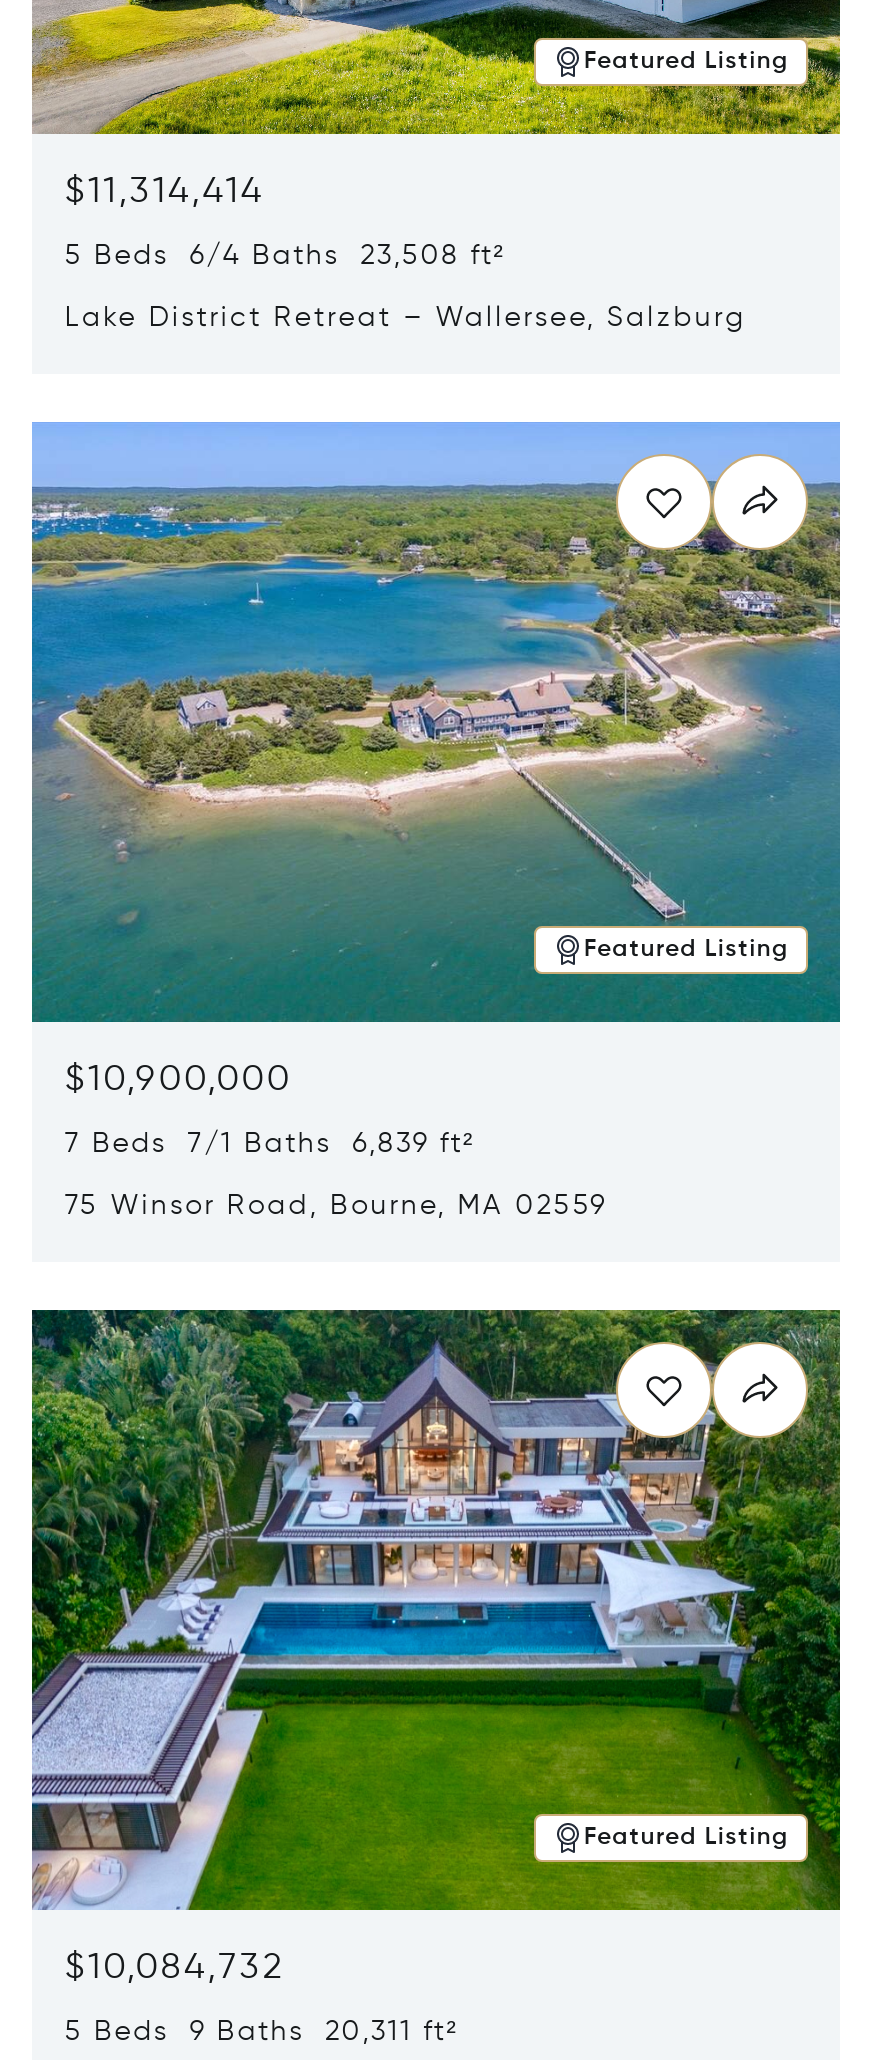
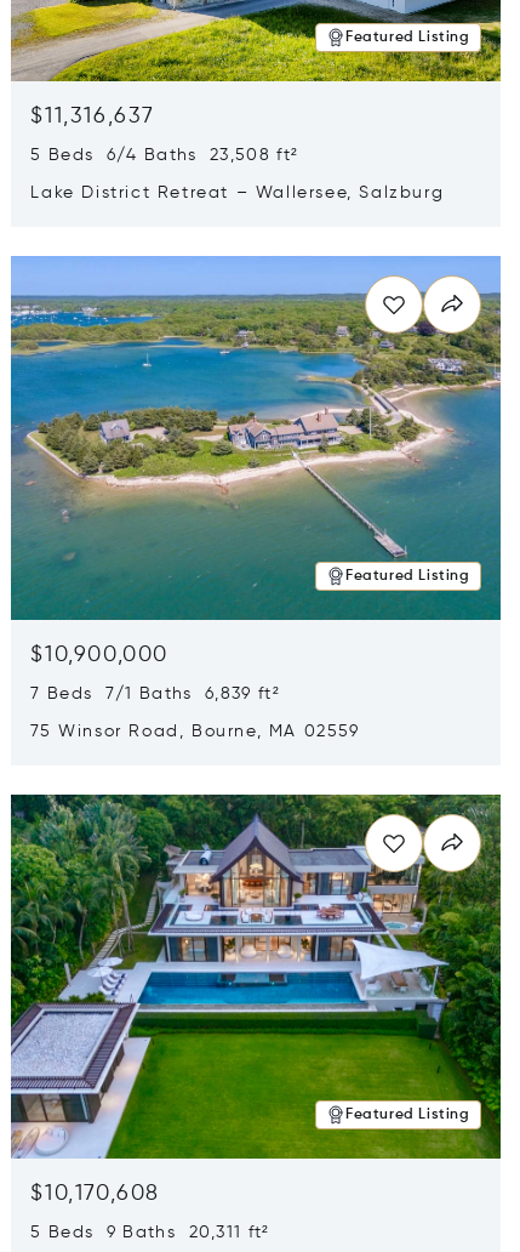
- $11,314,414
+ $11,316,637

- $10,084,732
+ $10,170,608
